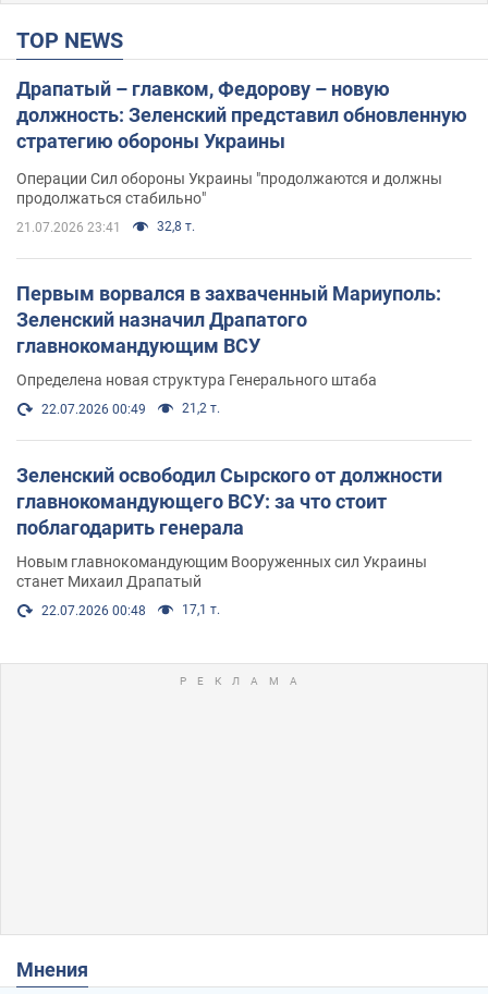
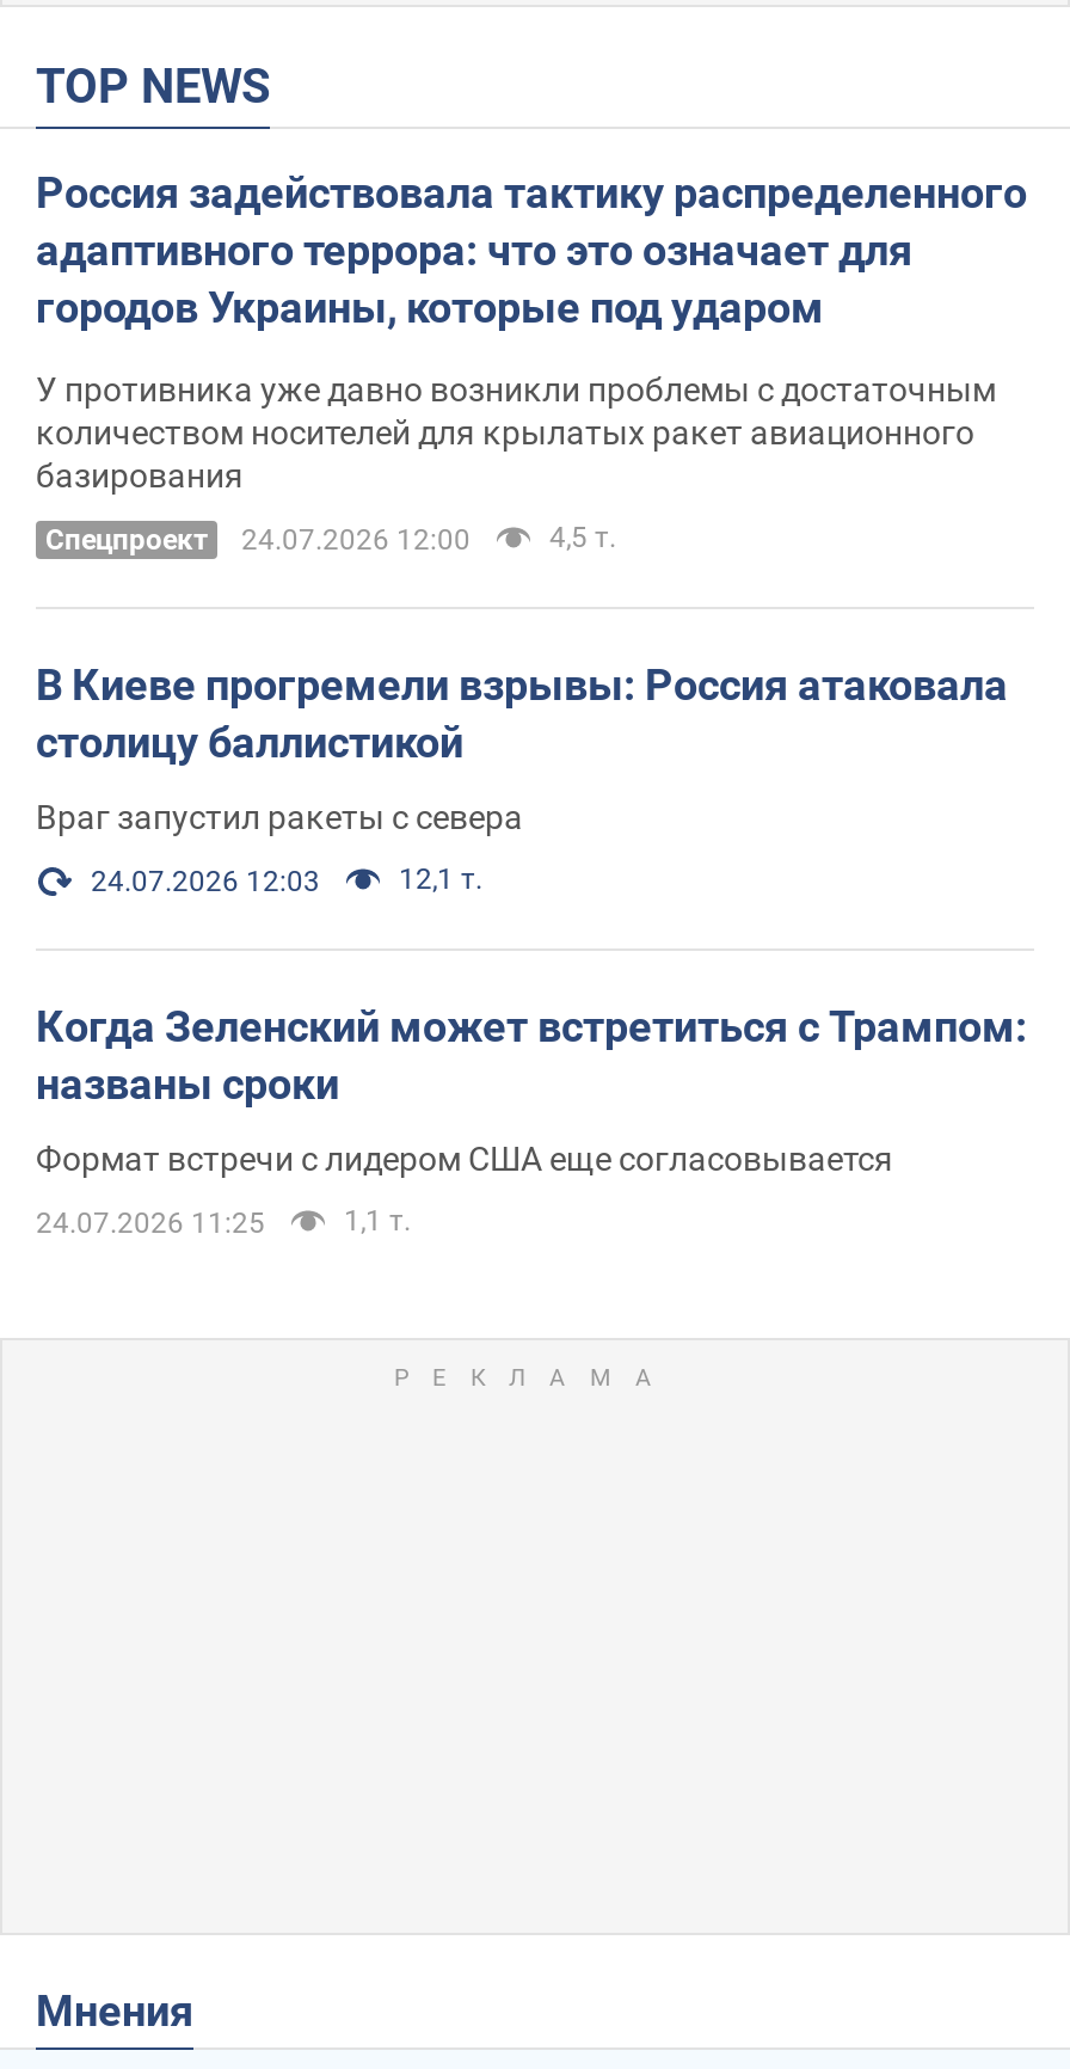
- Драпатый – главком, Федорову – новую
- должность: Зеленский представил обновленную
- стратегию обороны Украины
+ Россия задействовала тактику распределенного
+ адаптивного террора: что это означает для
+ городов Украины, которые под ударом

- Операции Сил обороны Украины "продолжаются и должны
- продолжаться стабильно"
+ У противника уже давно возникли проблемы с достаточным
+ количеством носителей для крылатых ракет авиационного
+ базирования

- 21.07.2026 23:41
- 32,8 т.
+ Спецпроект
+ 24.07.2026 12:00
+ 4,5 т.

- Первым ворвался в захваченный Мариуполь:
- Зеленский назначил Драпатого
- главнокомандующим ВСУ
+ В Киеве прогремели взрывы: Россия атаковала
+ столицу баллистикой

- Определена новая структура Генерального штаба
+ Враг запустил ракеты с севера

- 22.07.2026 00:49
- 21,2 т.
+ 24.07.2026 12:03
+ 12,1 т.

- Зеленский освободил Сырского от должности
- главнокомандующего ВСУ: за что стоит
- поблагодарить генерала
+ Когда Зеленский может встретиться с Трампом:
+ названы сроки

- Новым главнокомандующим Вооруженных сил Украины
- станет Михаил Драпатый
+ Формат встречи с лидером США еще согласовывается

- 22.07.2026 00:48
- 17,1 т.
+ 24.07.2026 11:25
+ 1,1 т.
